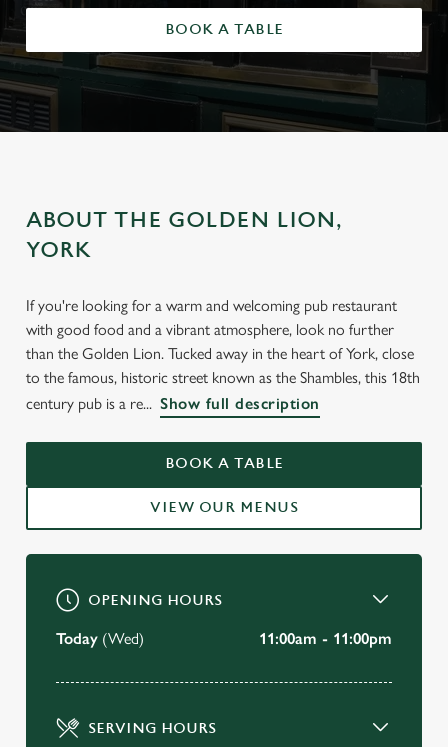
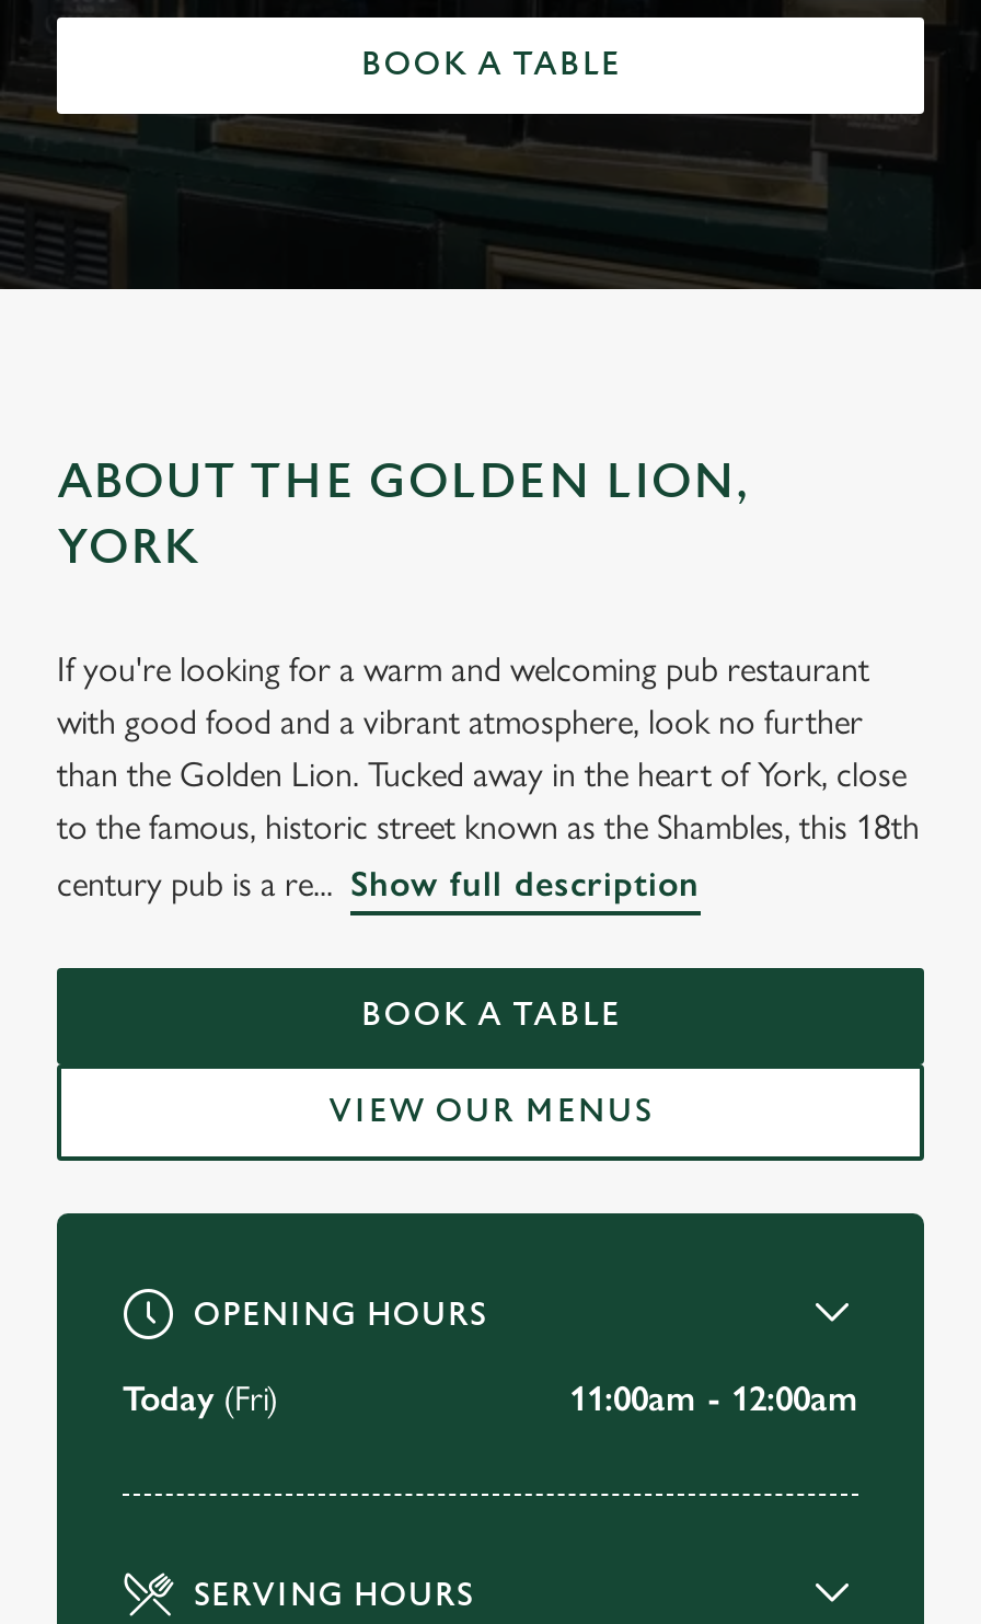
- Today (Wed)
+ Today (Fri)

- 11:00am - 11:00pm
+ 11:00am - 12:00am
